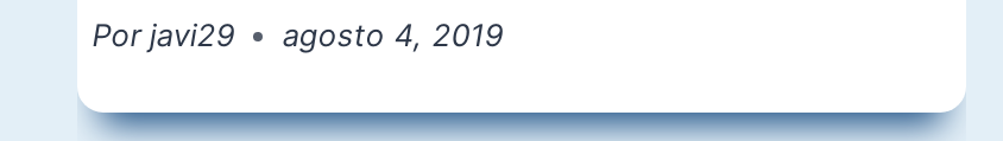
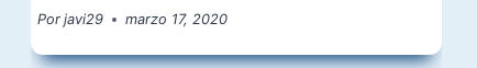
- Por javi29 agosto 4, 2019
+ Por javi29 marzo 17, 2020
